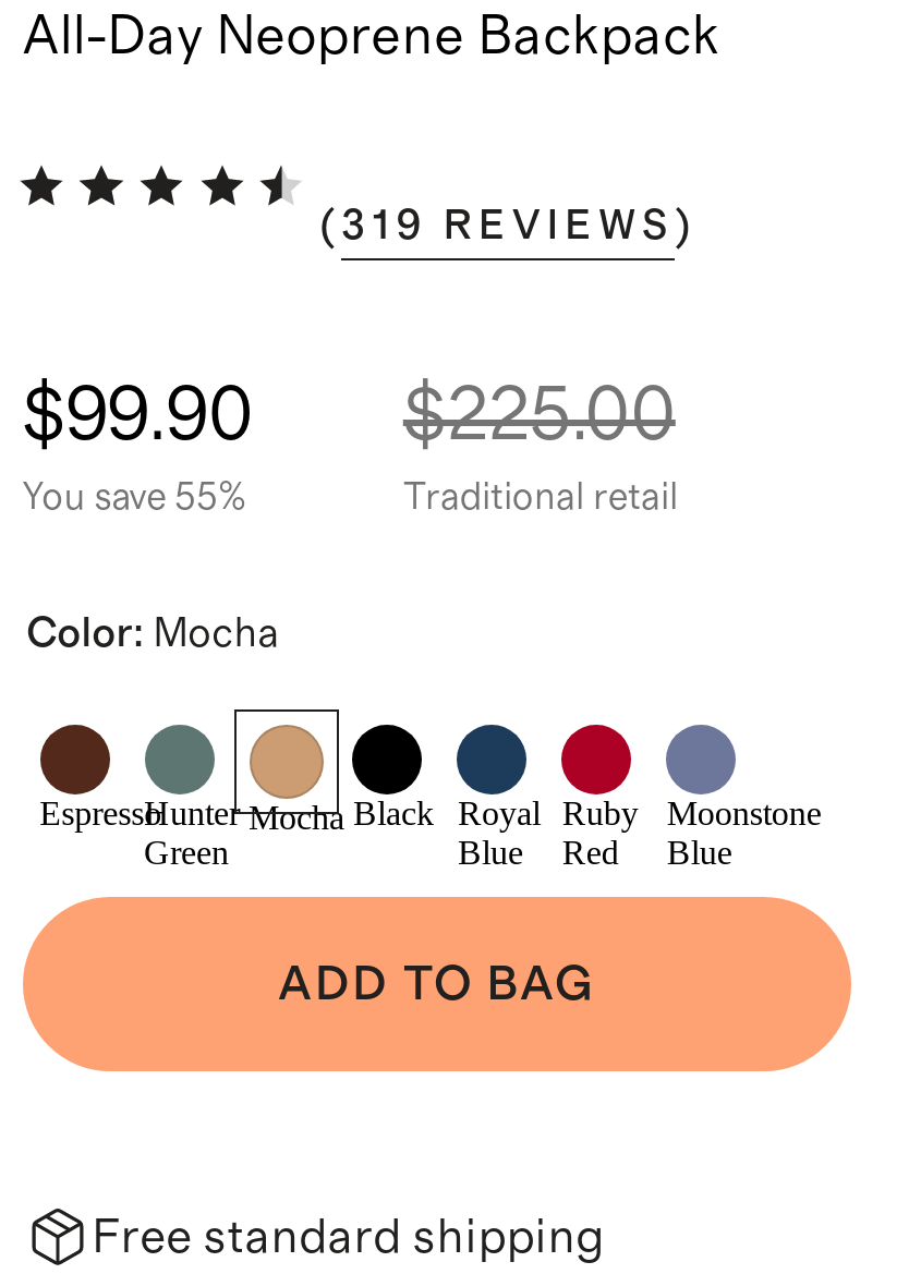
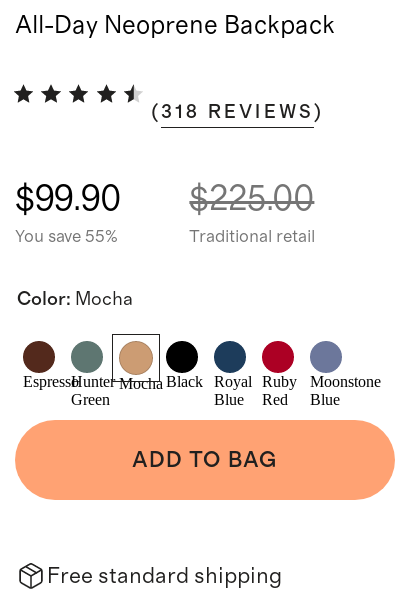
- (319 REVIEWS)
+ (318 REVIEWS)
